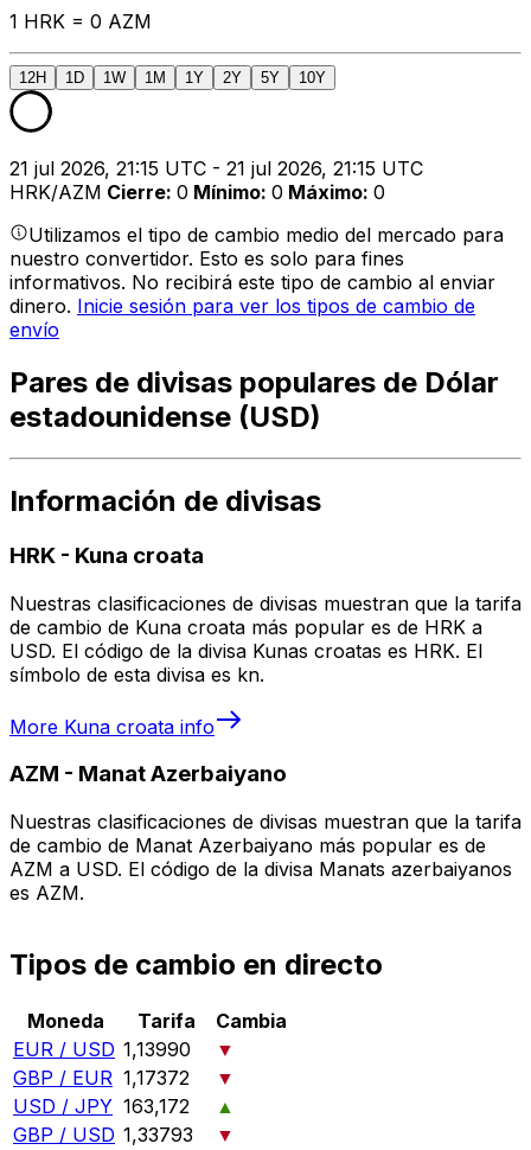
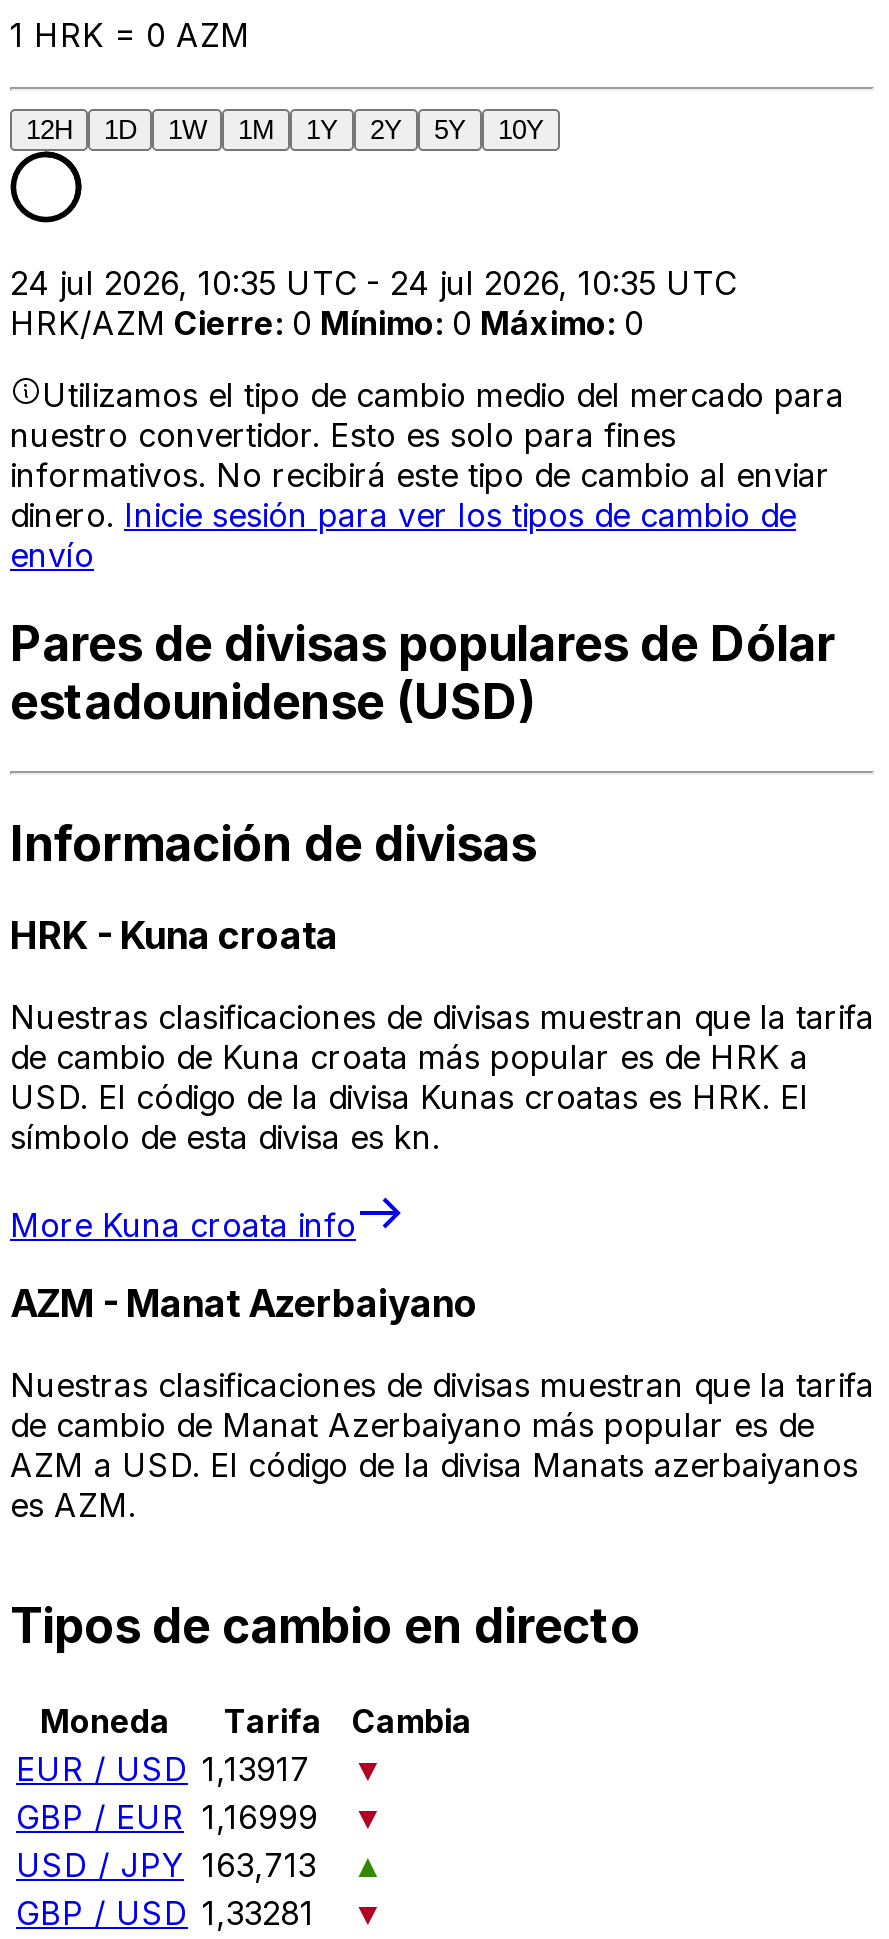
- 21 jul 2026, 21:15 UTC - 21 jul 2026, 21:15 UTC
+ 24 jul 2026, 10:35 UTC - 24 jul 2026, 10:35 UTC

- EUR / USD 1,13990
+ EUR / USD 1,13917

- GBP / EUR 1,17372
+ GBP / EUR 1,16999

- USD / JPY 163,172
+ USD / JPY 163,713

- GBP / USD 1,33793
+ GBP / USD 1,33281
